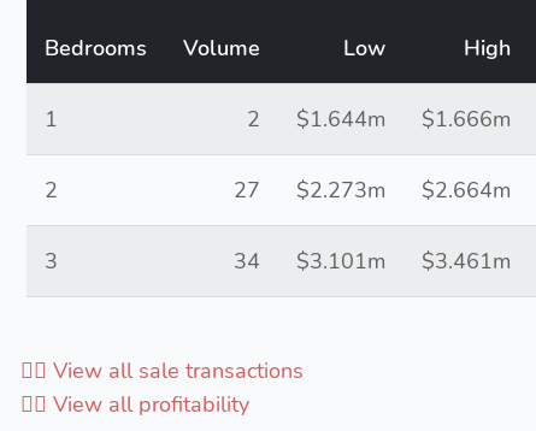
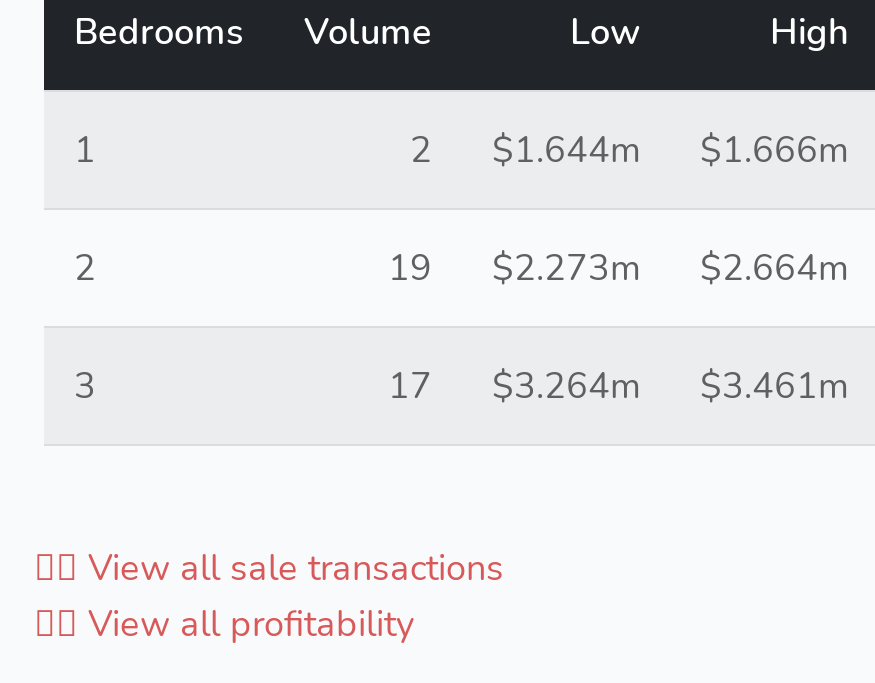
- 27 $2.273m $2.664m
+ 19 $2.273m $2.664m

- 34
- $3.101m
+ 17
+ $3.264m
